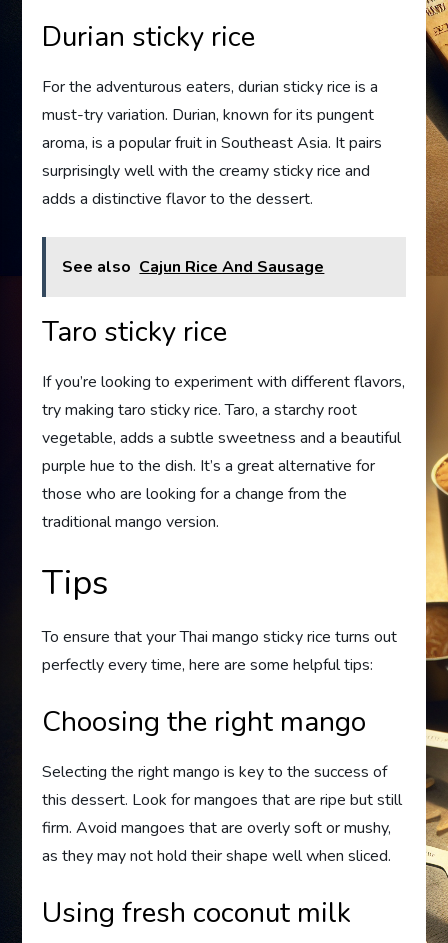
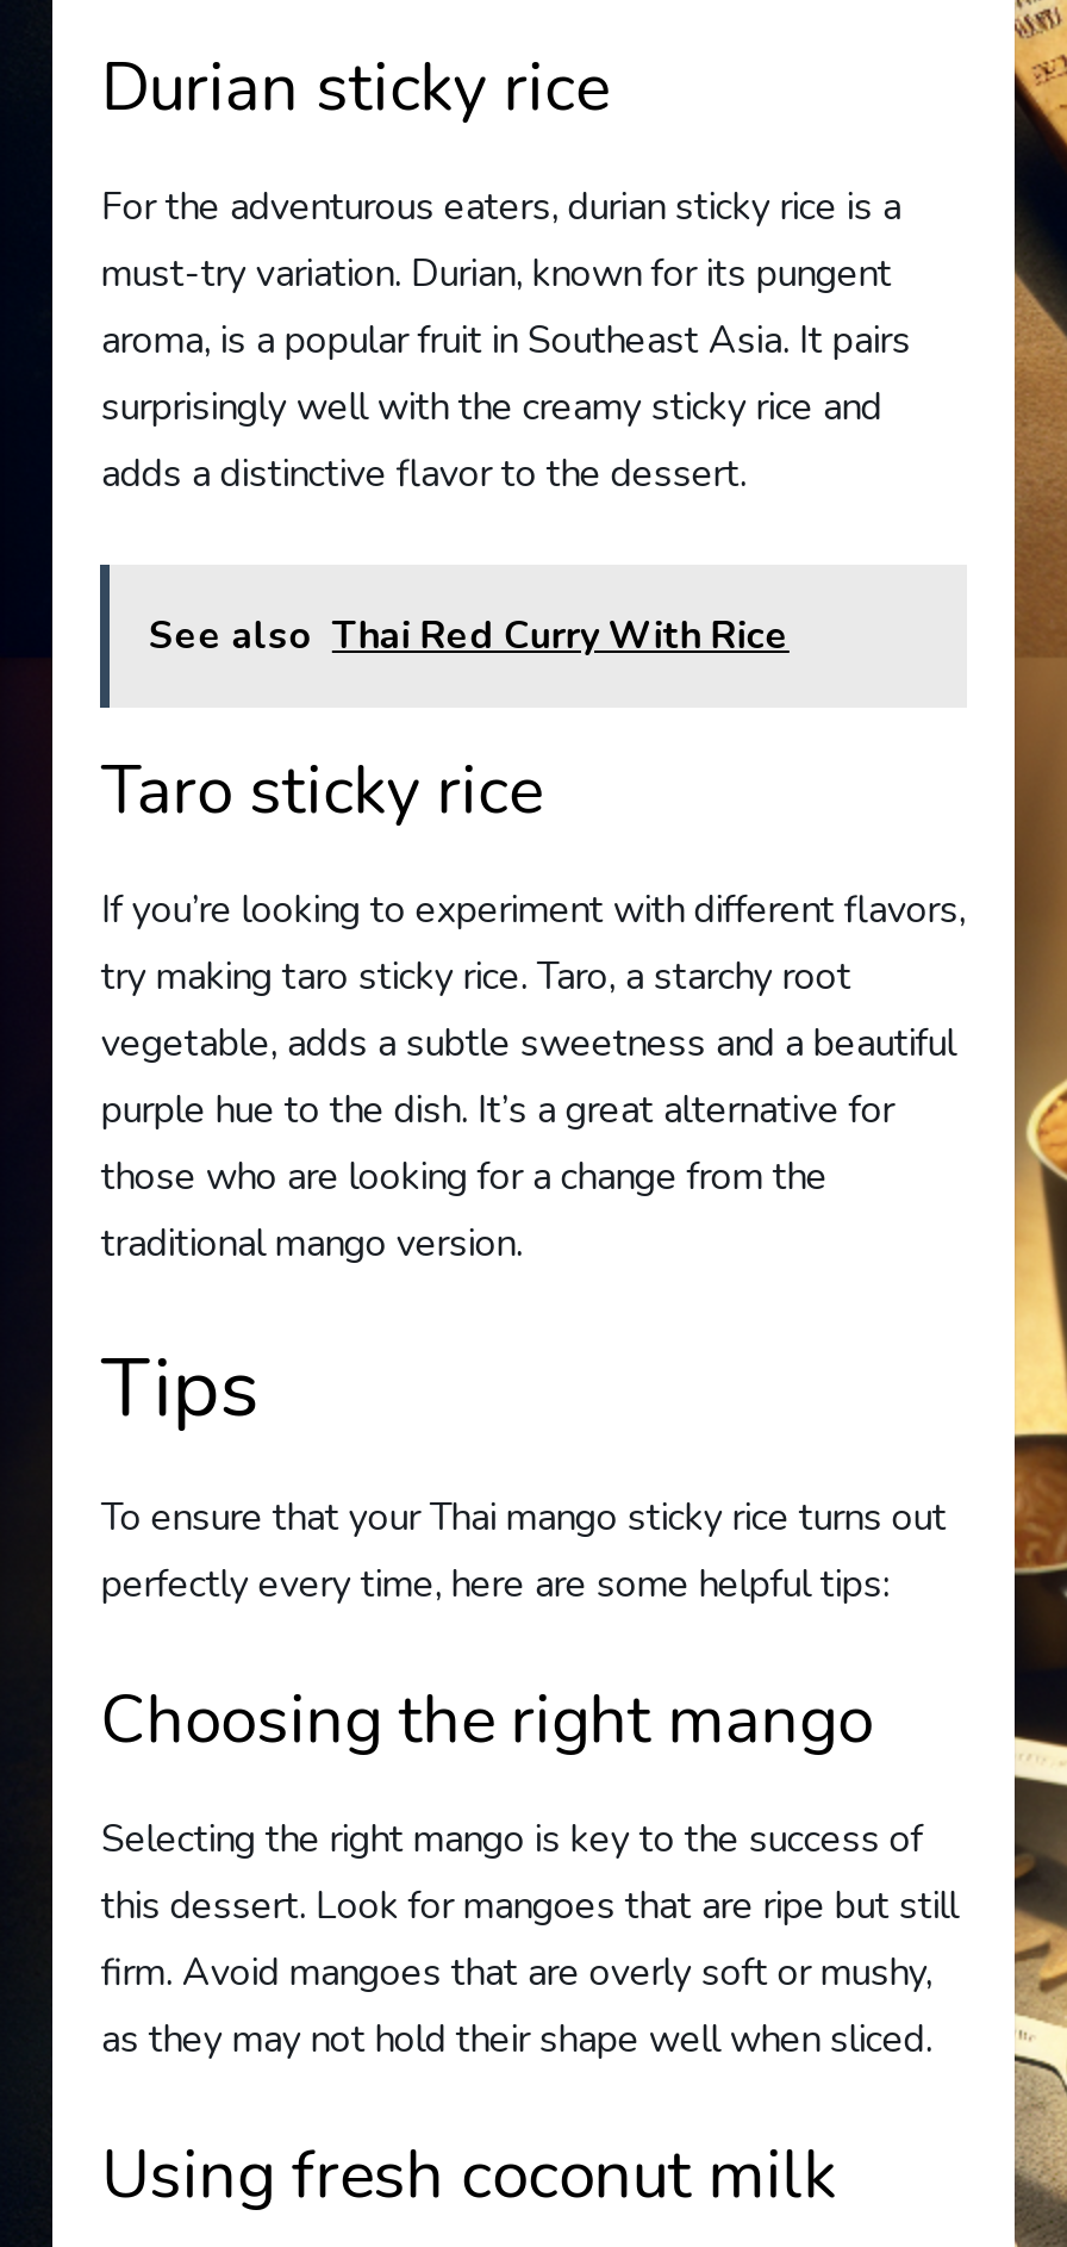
- See also Cajun Rice And Sausage
+ See also Thai Red Curry With Rice
